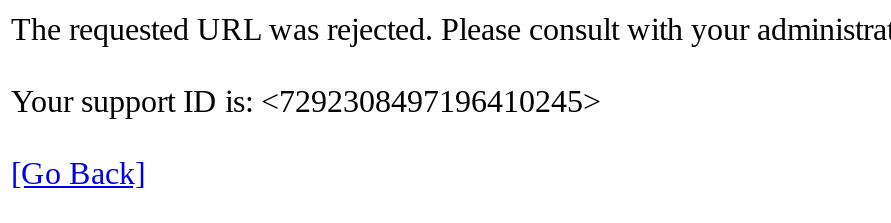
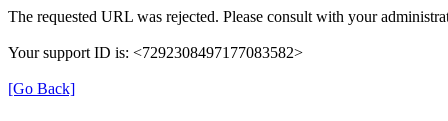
- Your support ID is: <7292308497196410245>
+ Your support ID is: <7292308497177083582>
